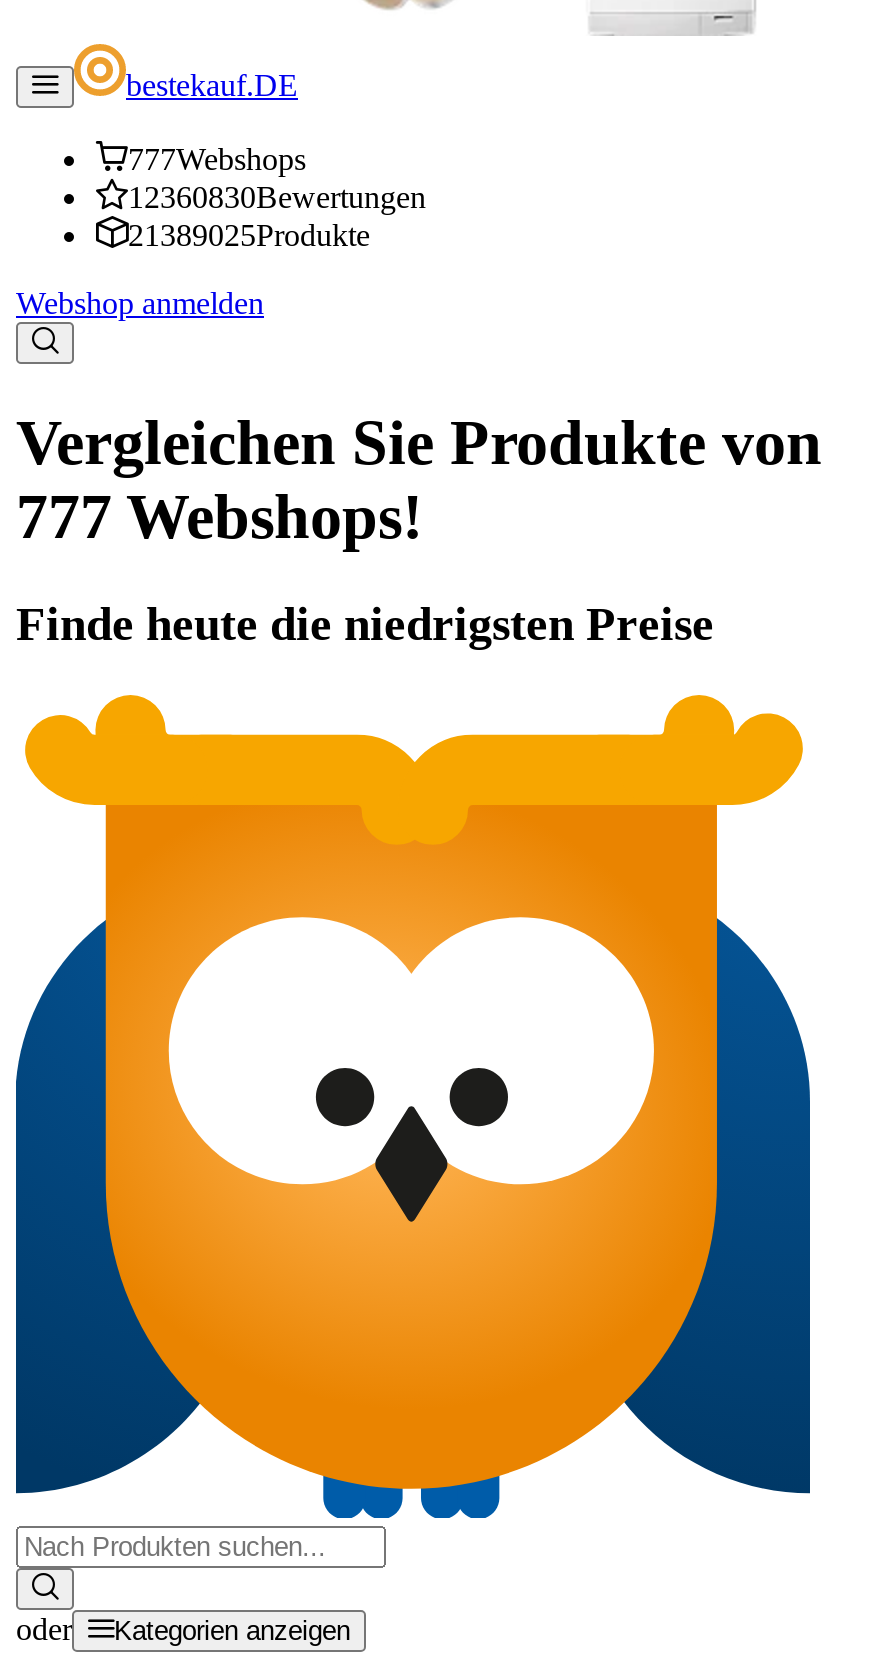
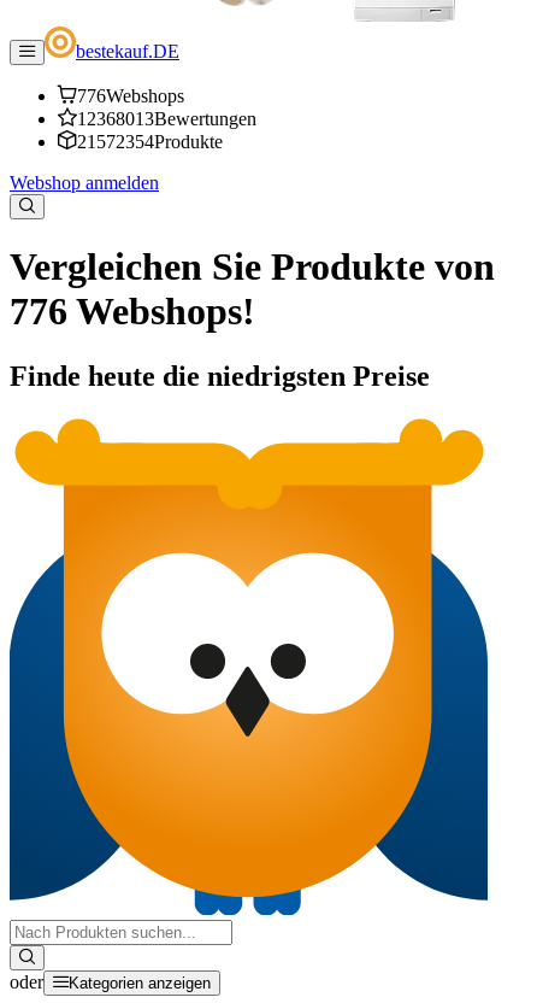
- 777Webshops
+ 776Webshops

- 12360830Bewertungen
+ 12368013Bewertungen

- 21389025Produkte
+ 21572354Produkte

- 777 Webshops!
+ 776 Webshops!
